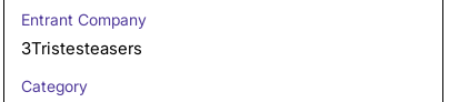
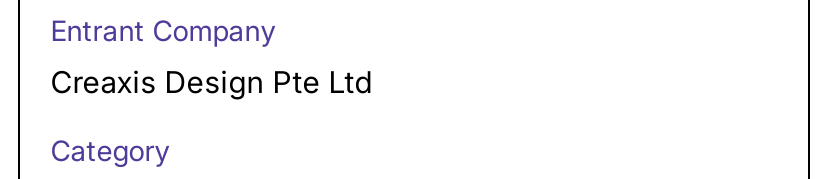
- 3Tristesteasers
+ Creaxis Design Pte Ltd
